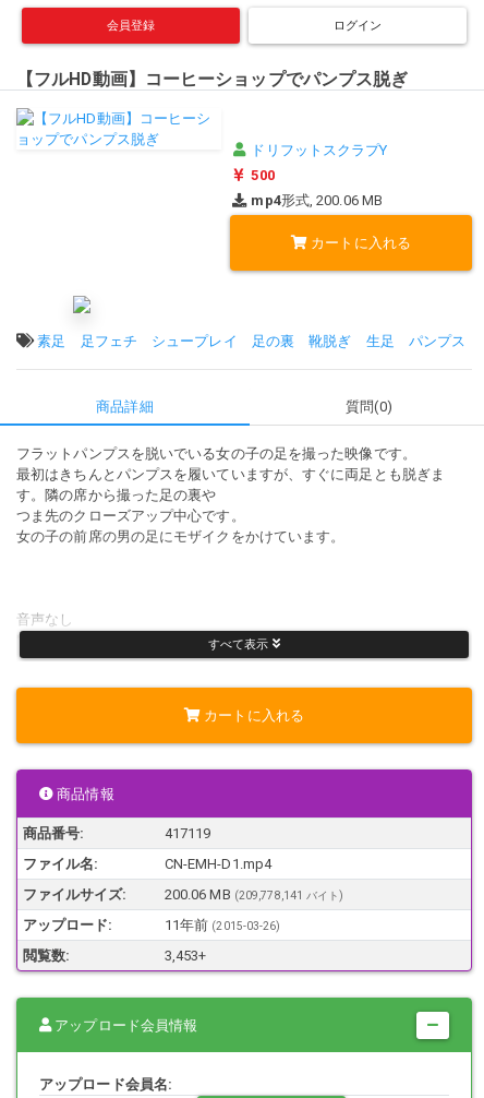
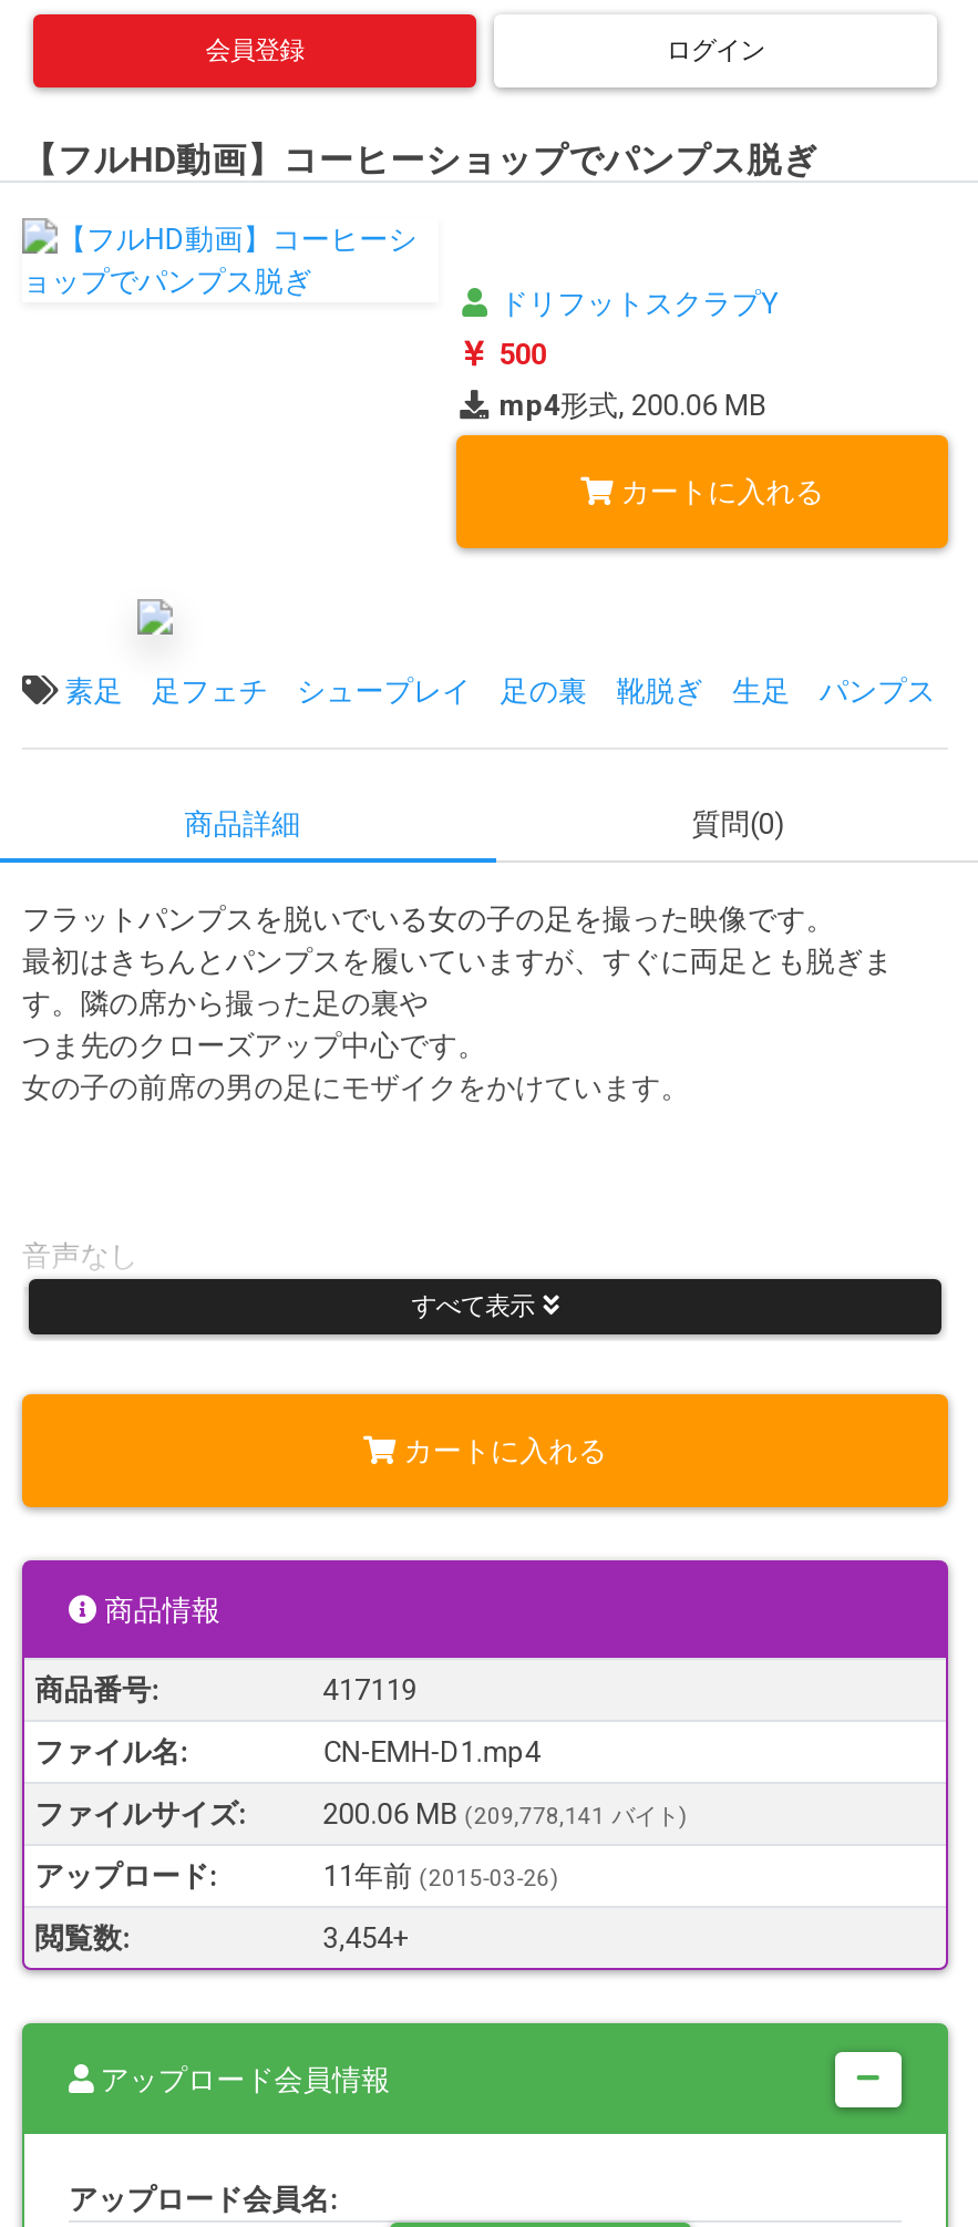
- 3,453+
+ 3,454+
